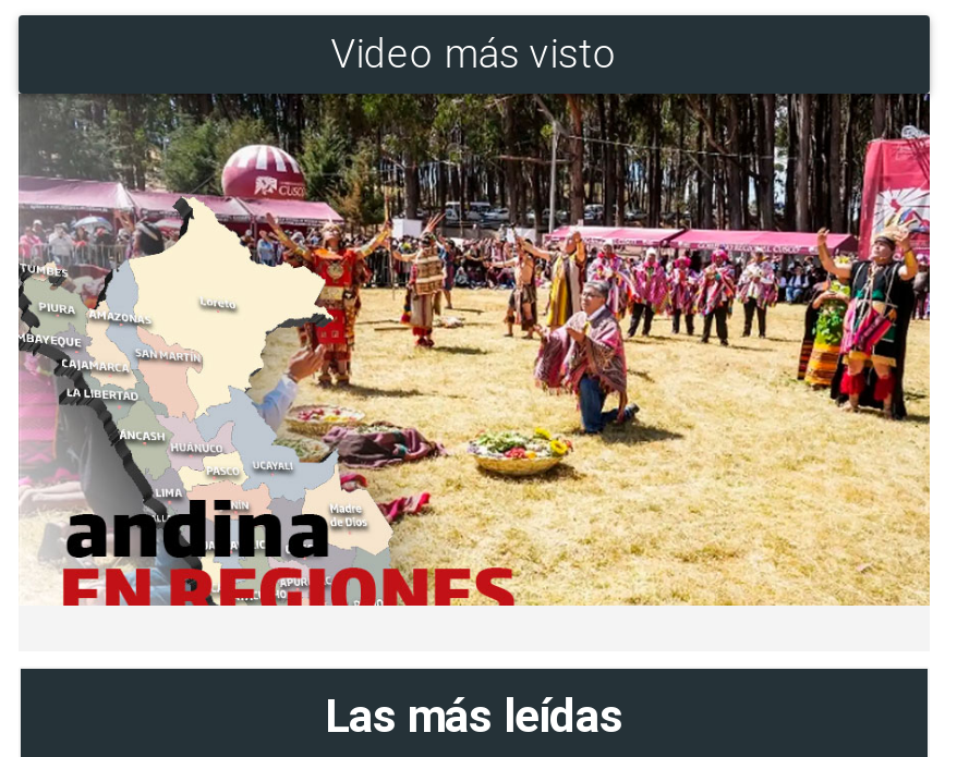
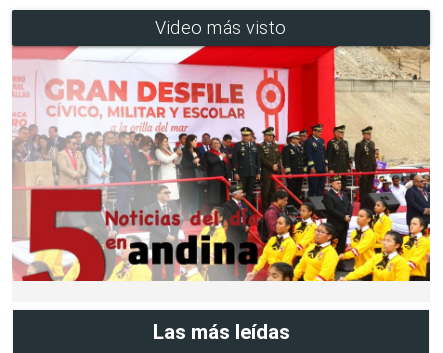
- [image]
+ [image]
